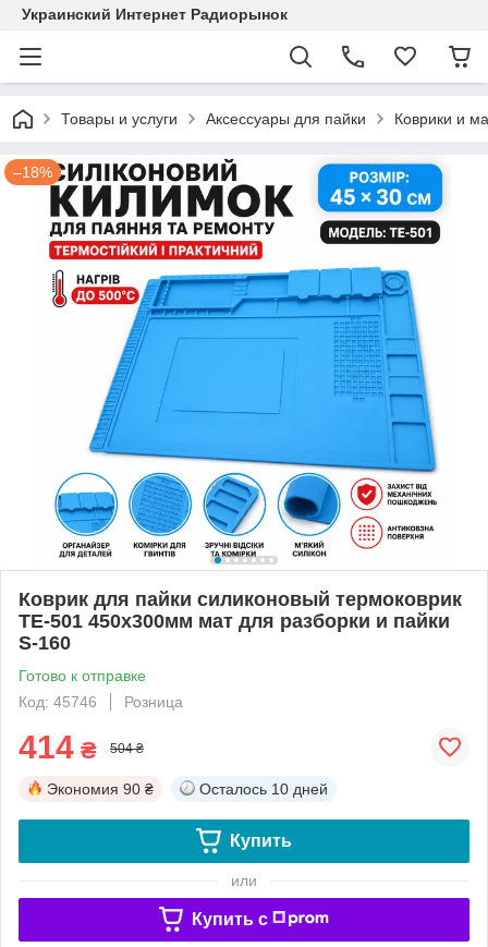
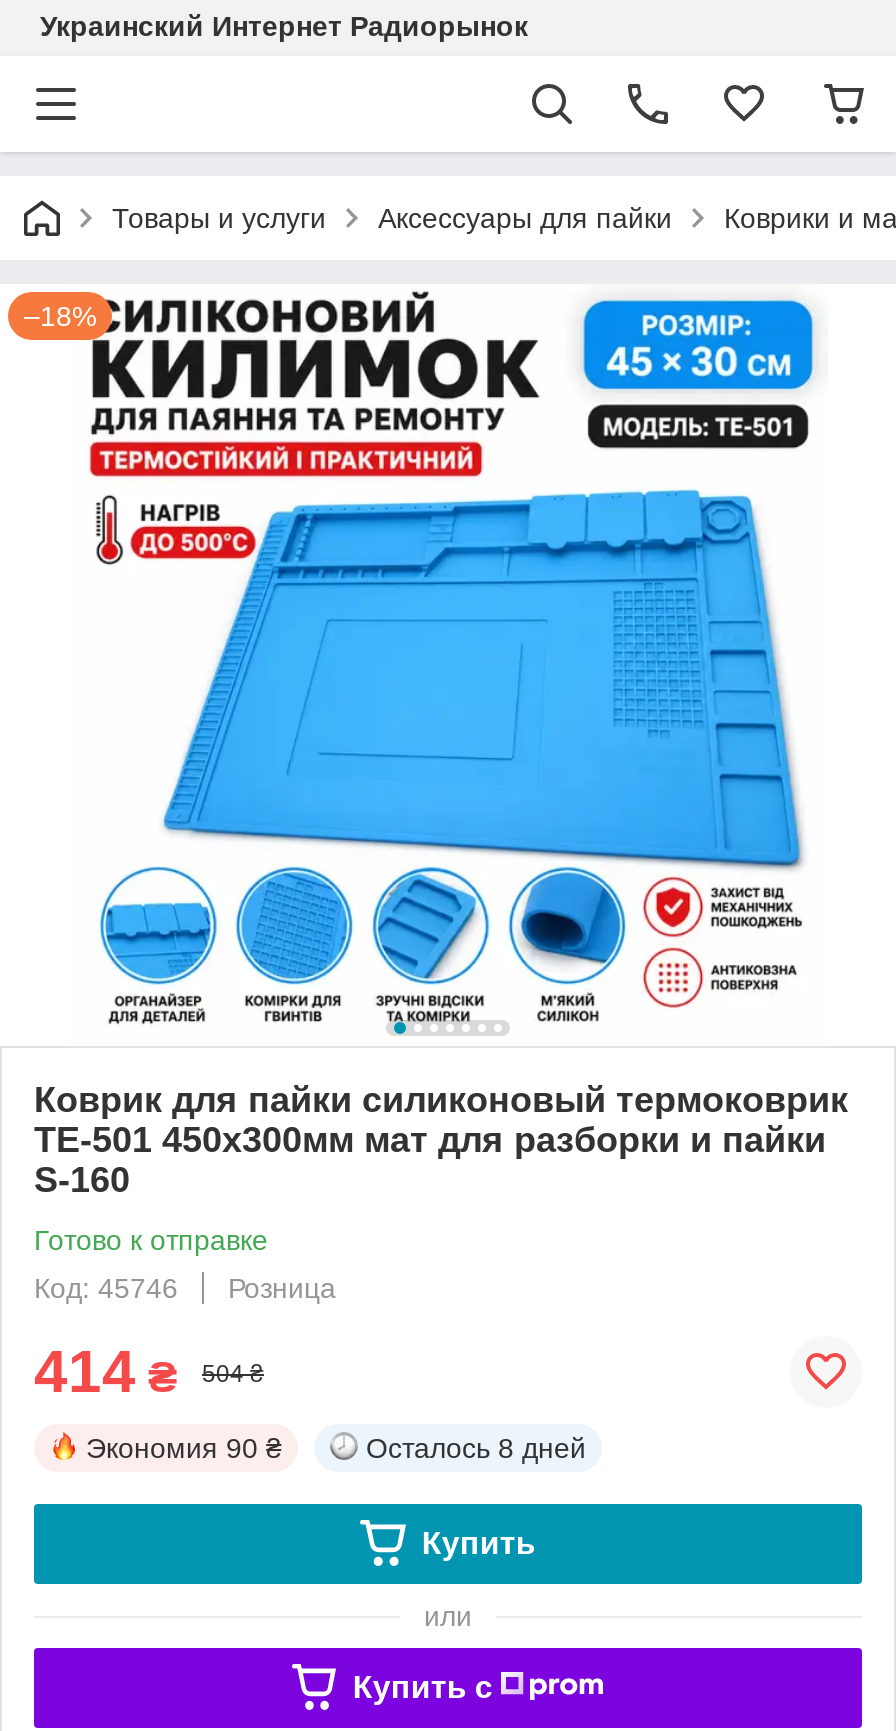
- Осталось 10 дней
+ Осталось 8 дней
